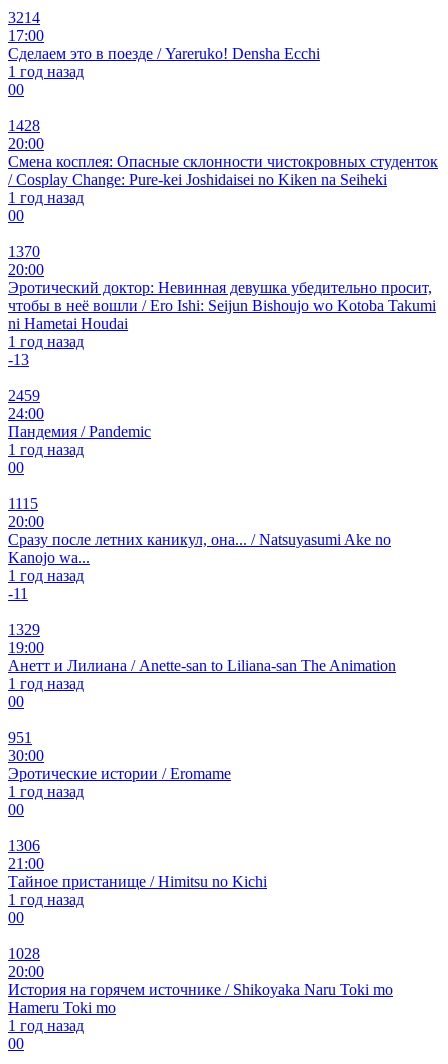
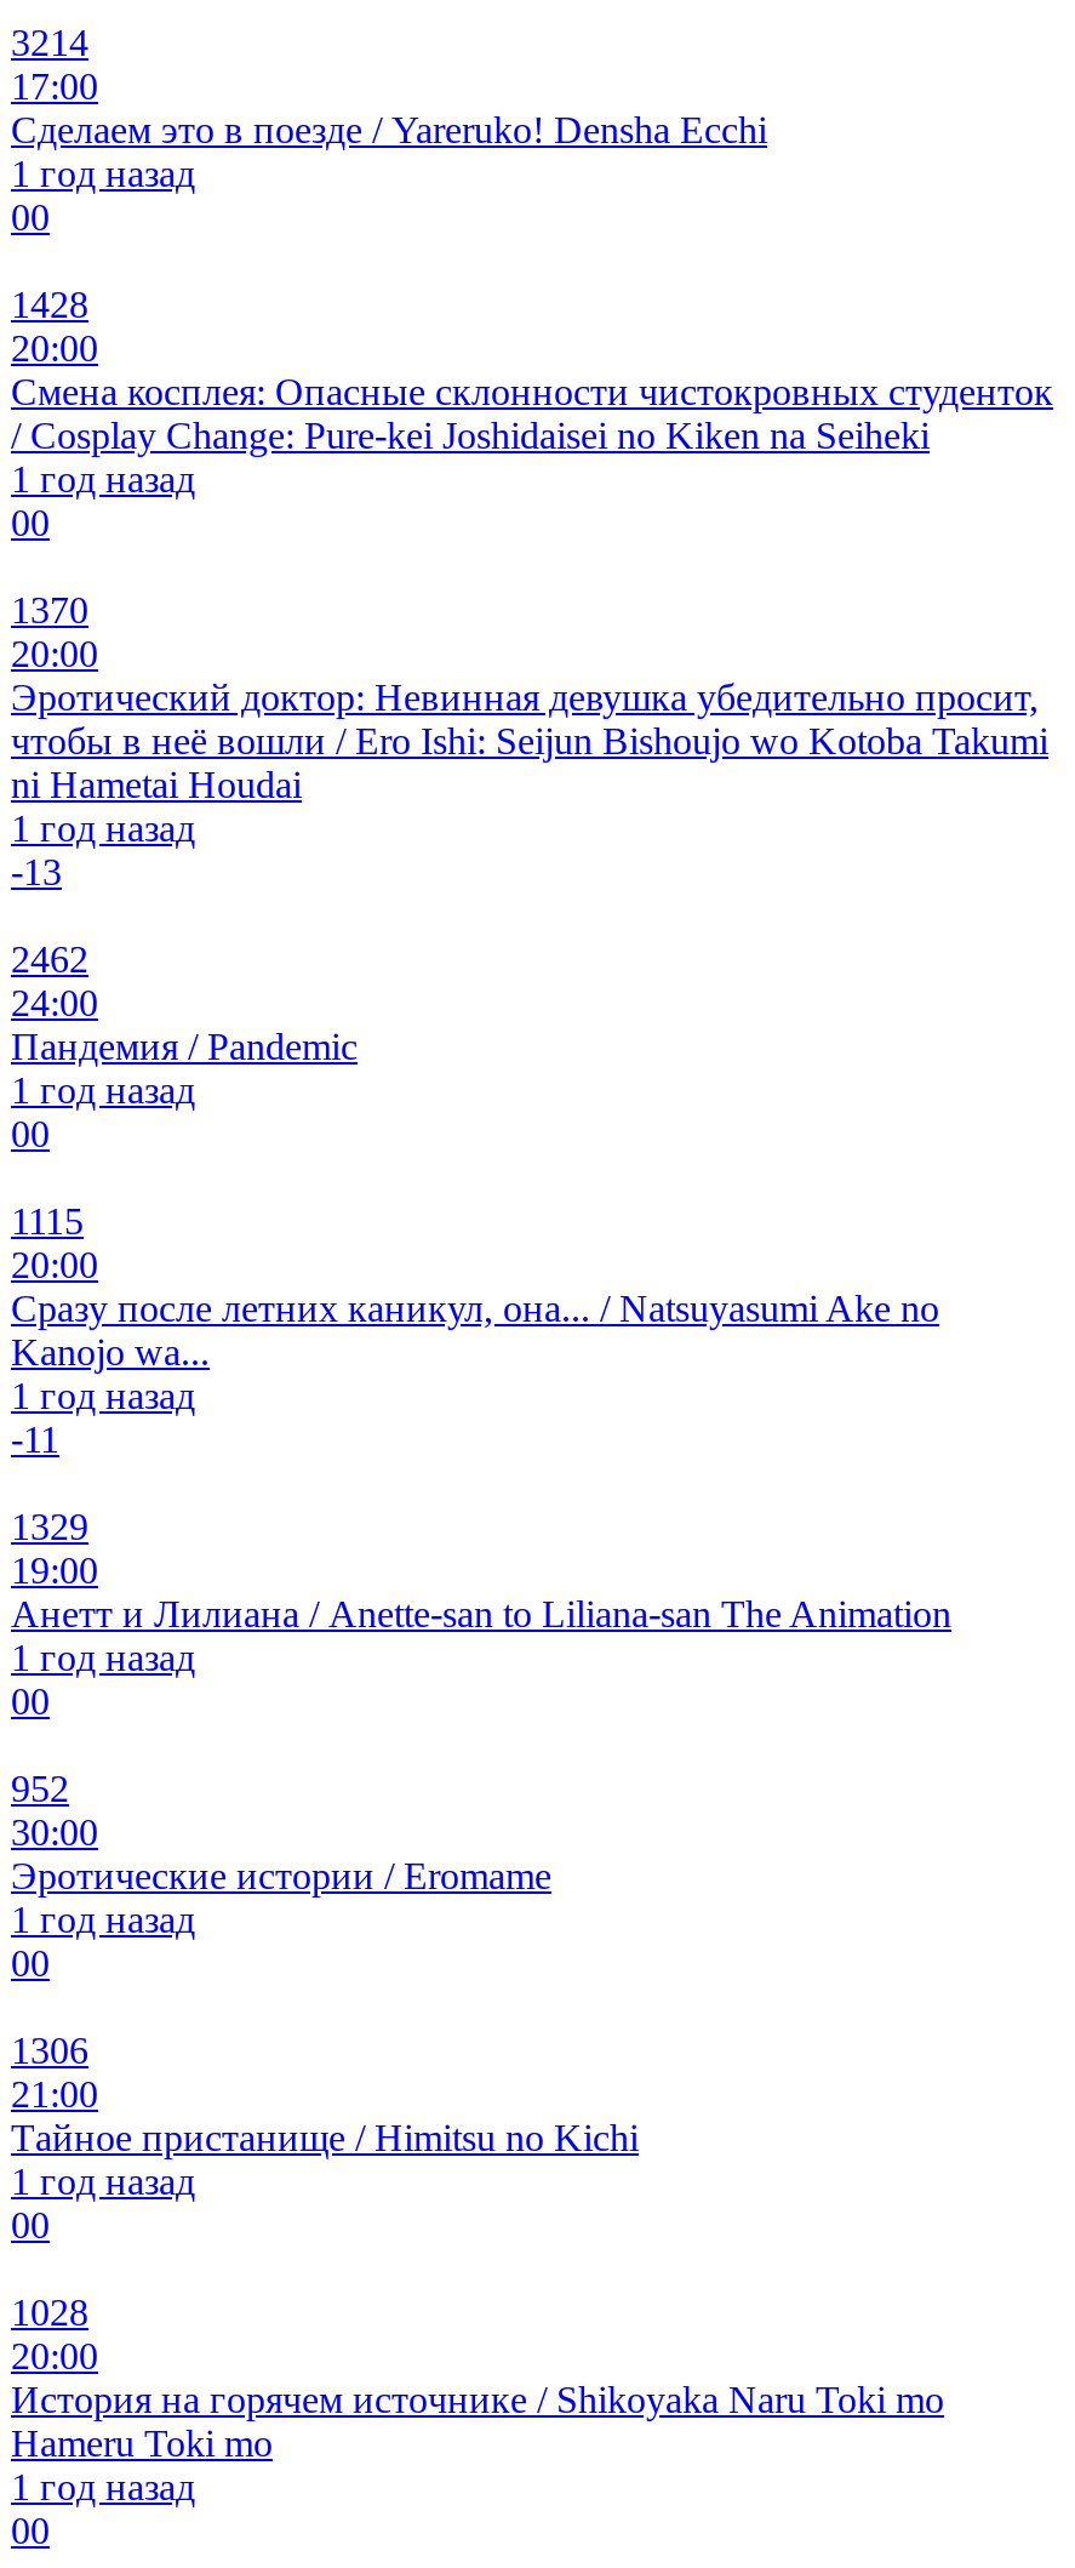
- 2459
+ 2462

- 951
+ 952
